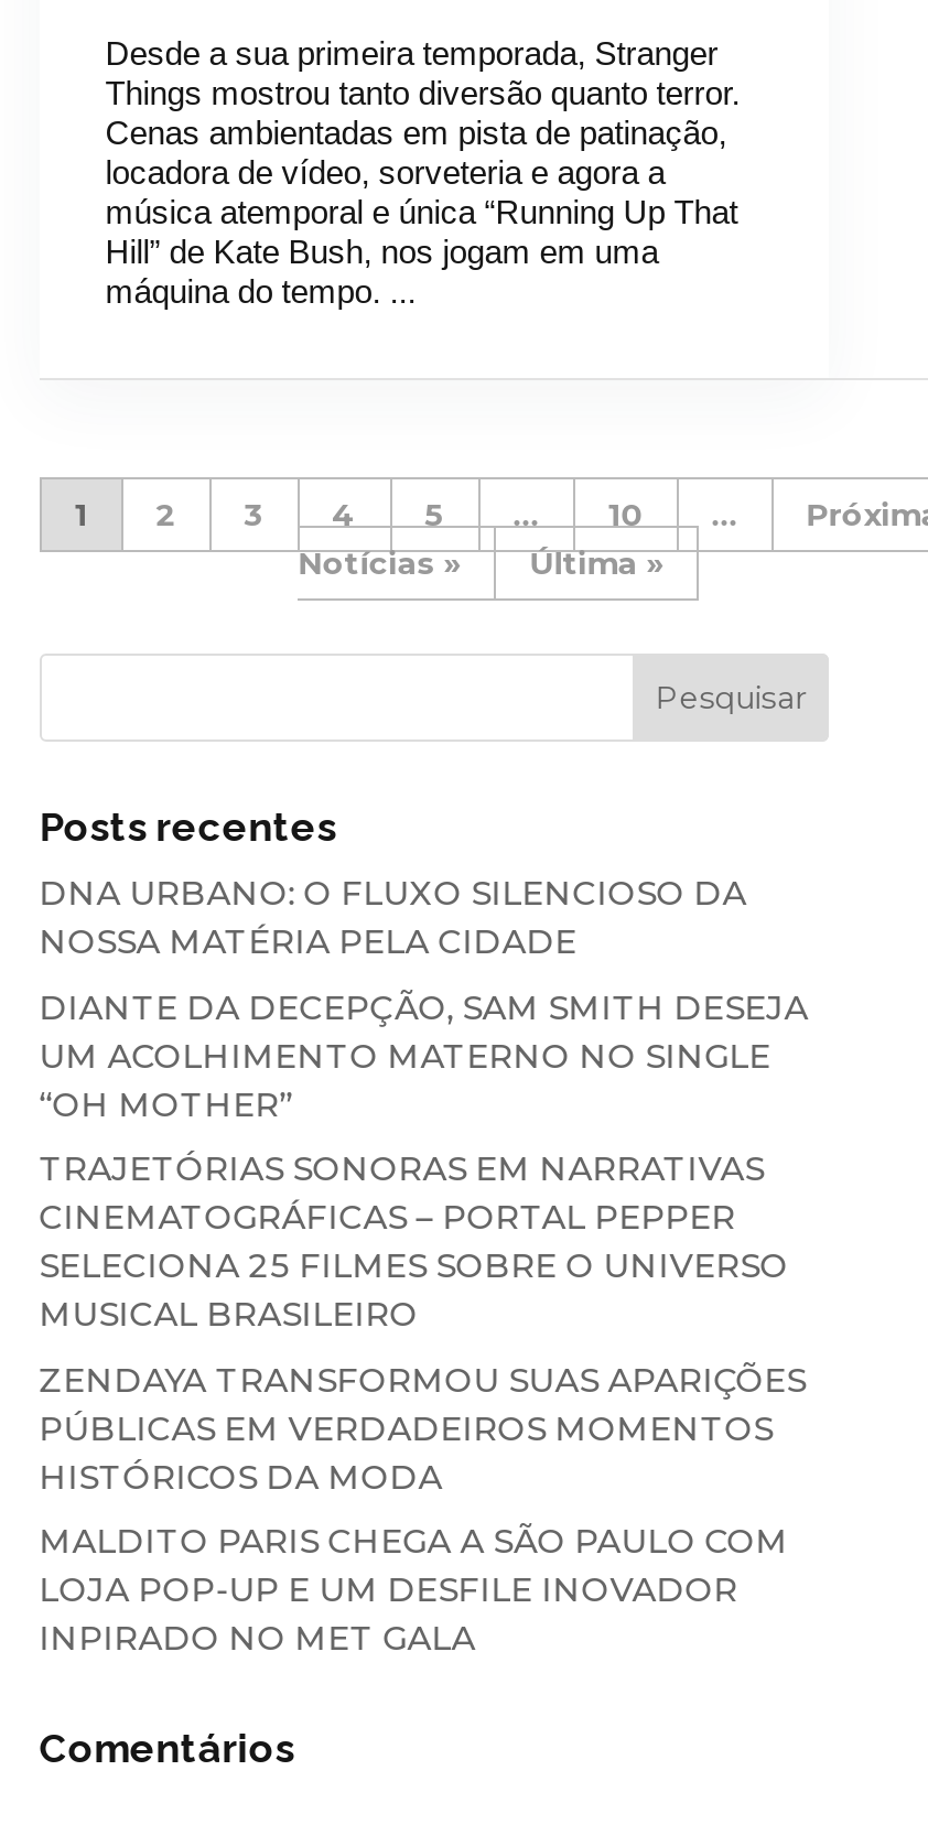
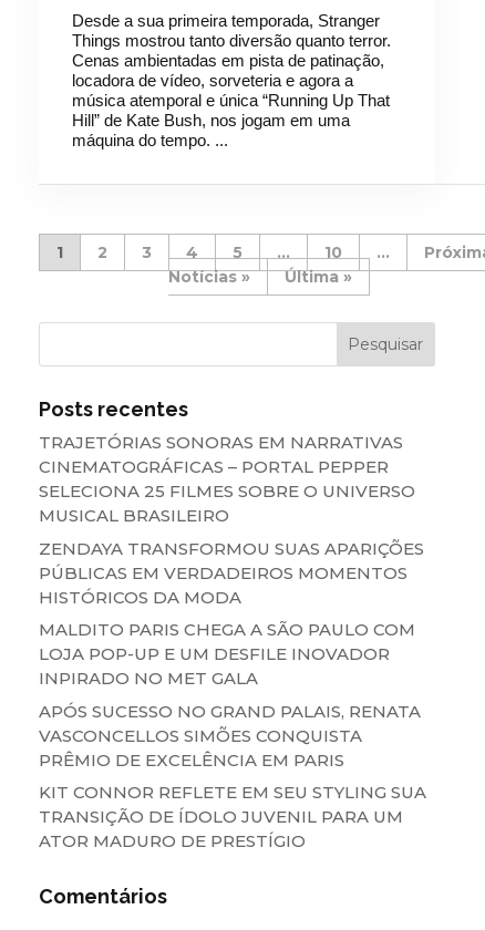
- DNA URBANO: O FLUXO SILENCIOSO DA
- NOSSA MATÉRIA PELA CIDADE
- DIANTE DA DECEPÇÃO, SAM SMITH DESEJA
- UM ACOLHIMENTO MATERNO NO SINGLE
- “OH MOTHER”

moved up: TRAJETÓRIAS SONORAS EM NARRATIVAS | CINEMATOGRÁFICAS – PORTAL PEPPER | SELECIONA 25 FILMES SOBRE O UNIVERSO | ... | LOJA POP-UP E UM DESFILE INOVADOR | INPIRADO NO MET GALA

+ APÓS SUCESSO NO GRAND PALAIS, RENATA
+ VASCONCELLOS SIMÕES CONQUISTA
+ PRÊMIO DE EXCELÊNCIA EM PARIS
+ KIT CONNOR REFLETE EM SEU STYLING SUA
+ TRANSIÇÃO DE ÍDOLO JUVENIL PARA UM
+ ATOR MADURO DE PRESTÍGIO
